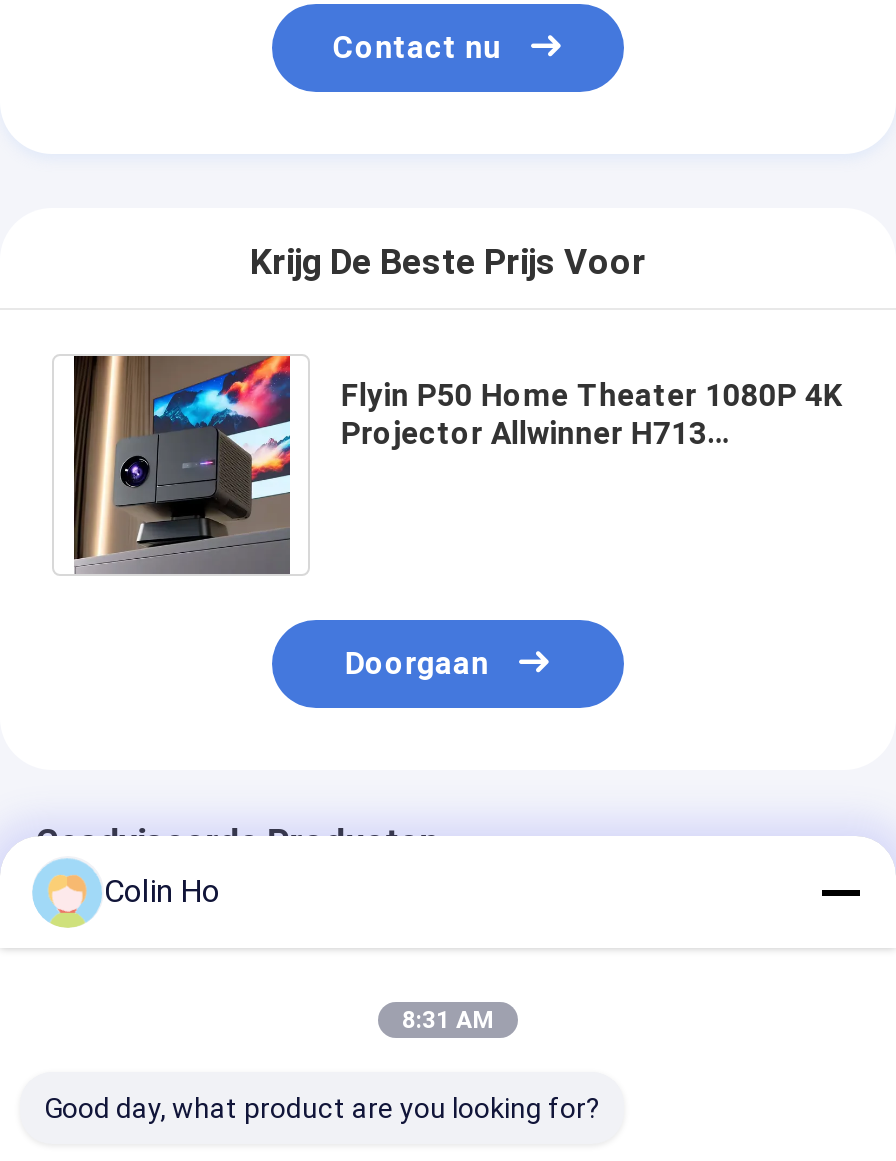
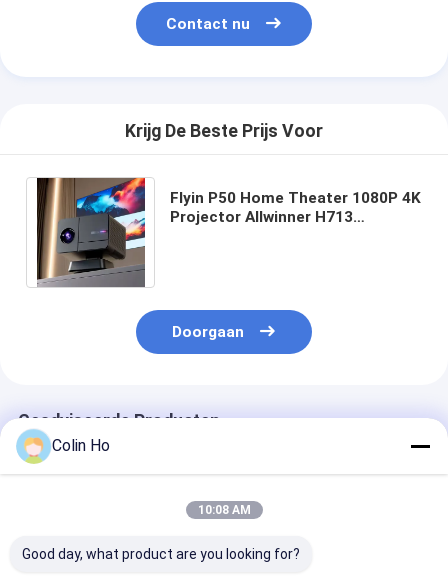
- 8:31 AM
+ 10:08 AM
